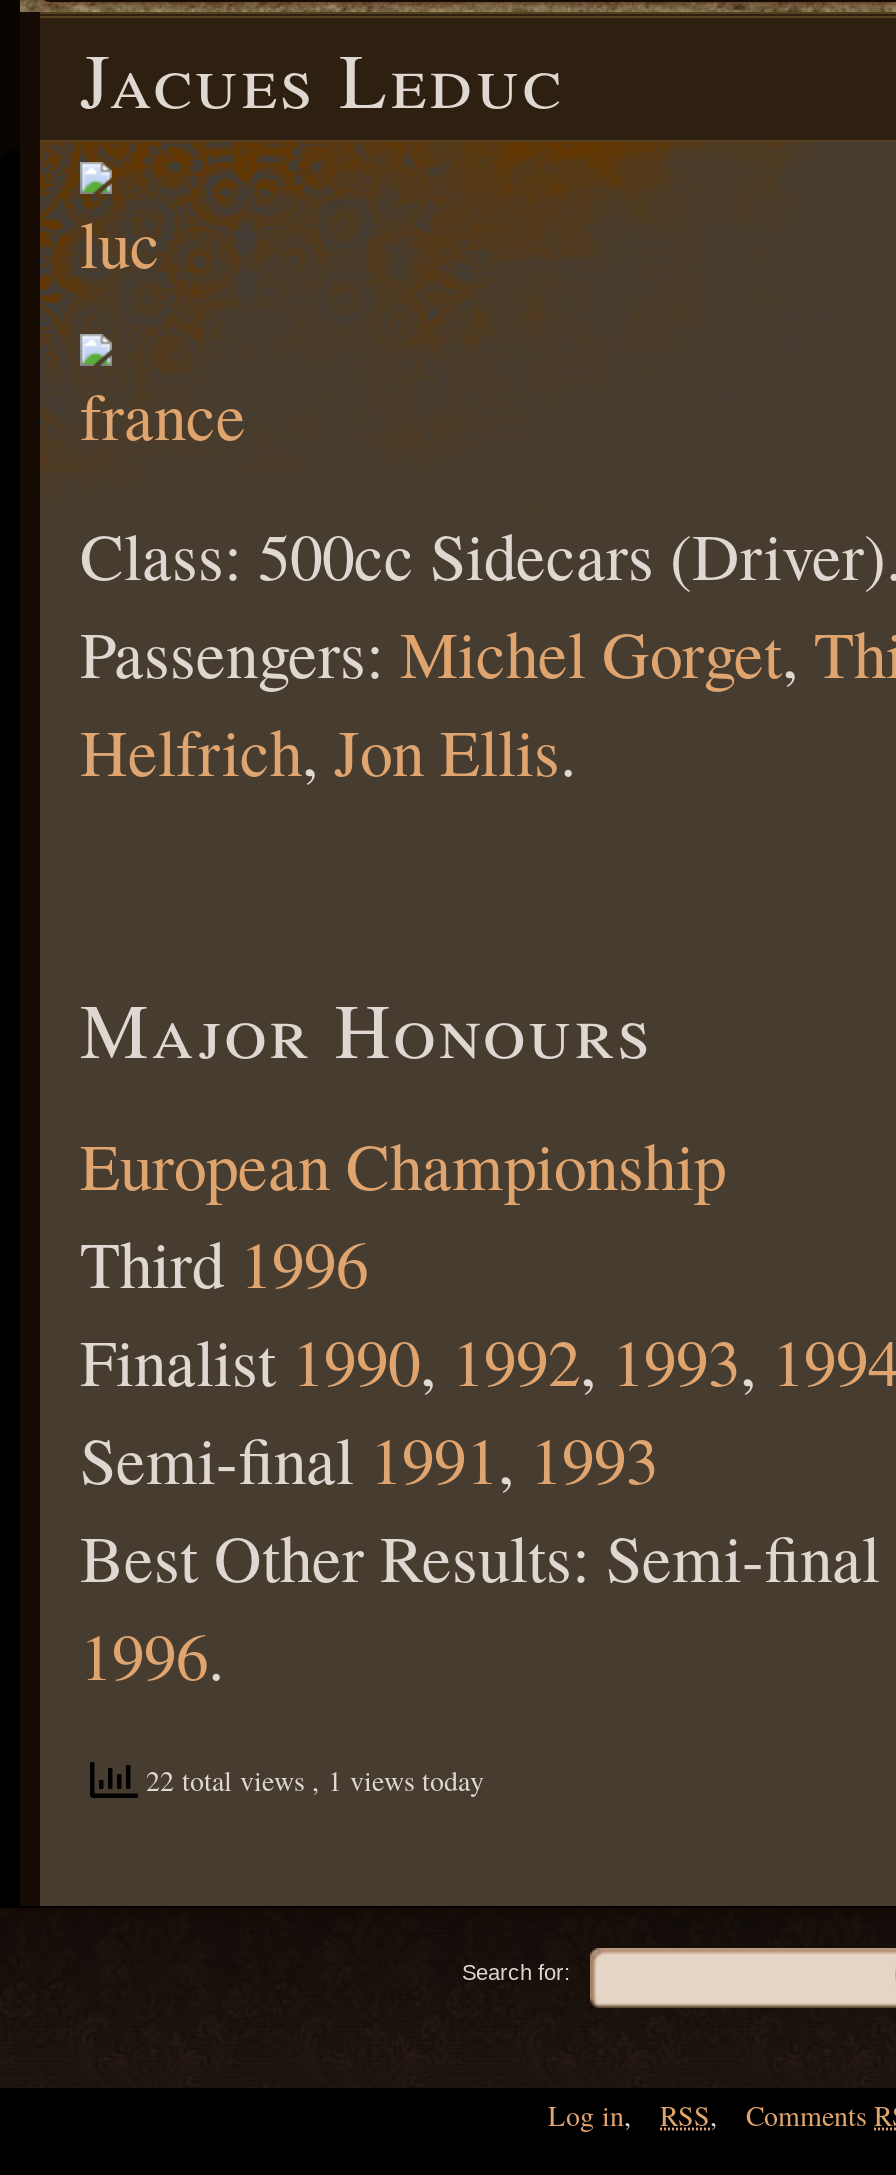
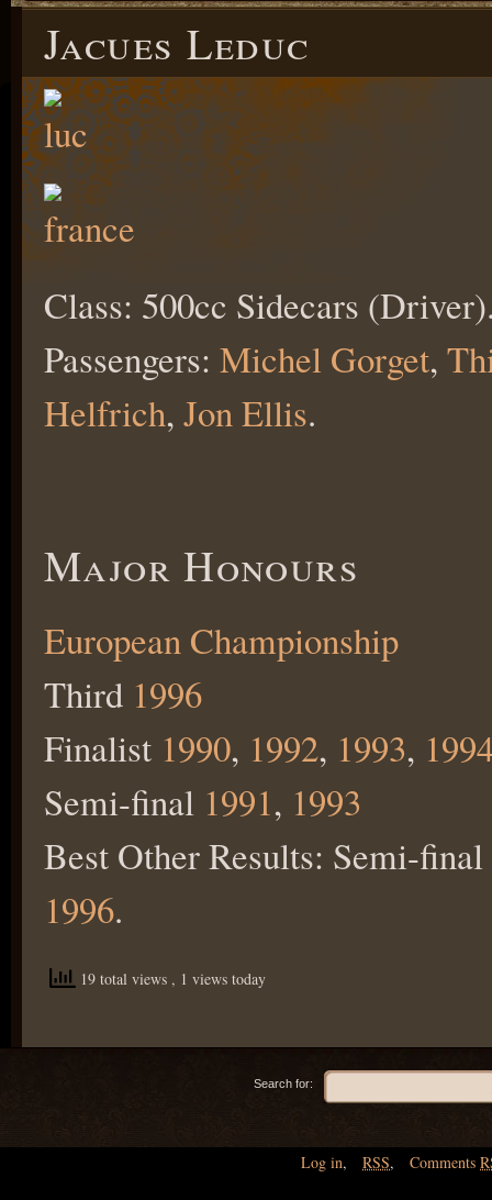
- 22 total views, 1 views today
+ 19 total views, 1 views today
